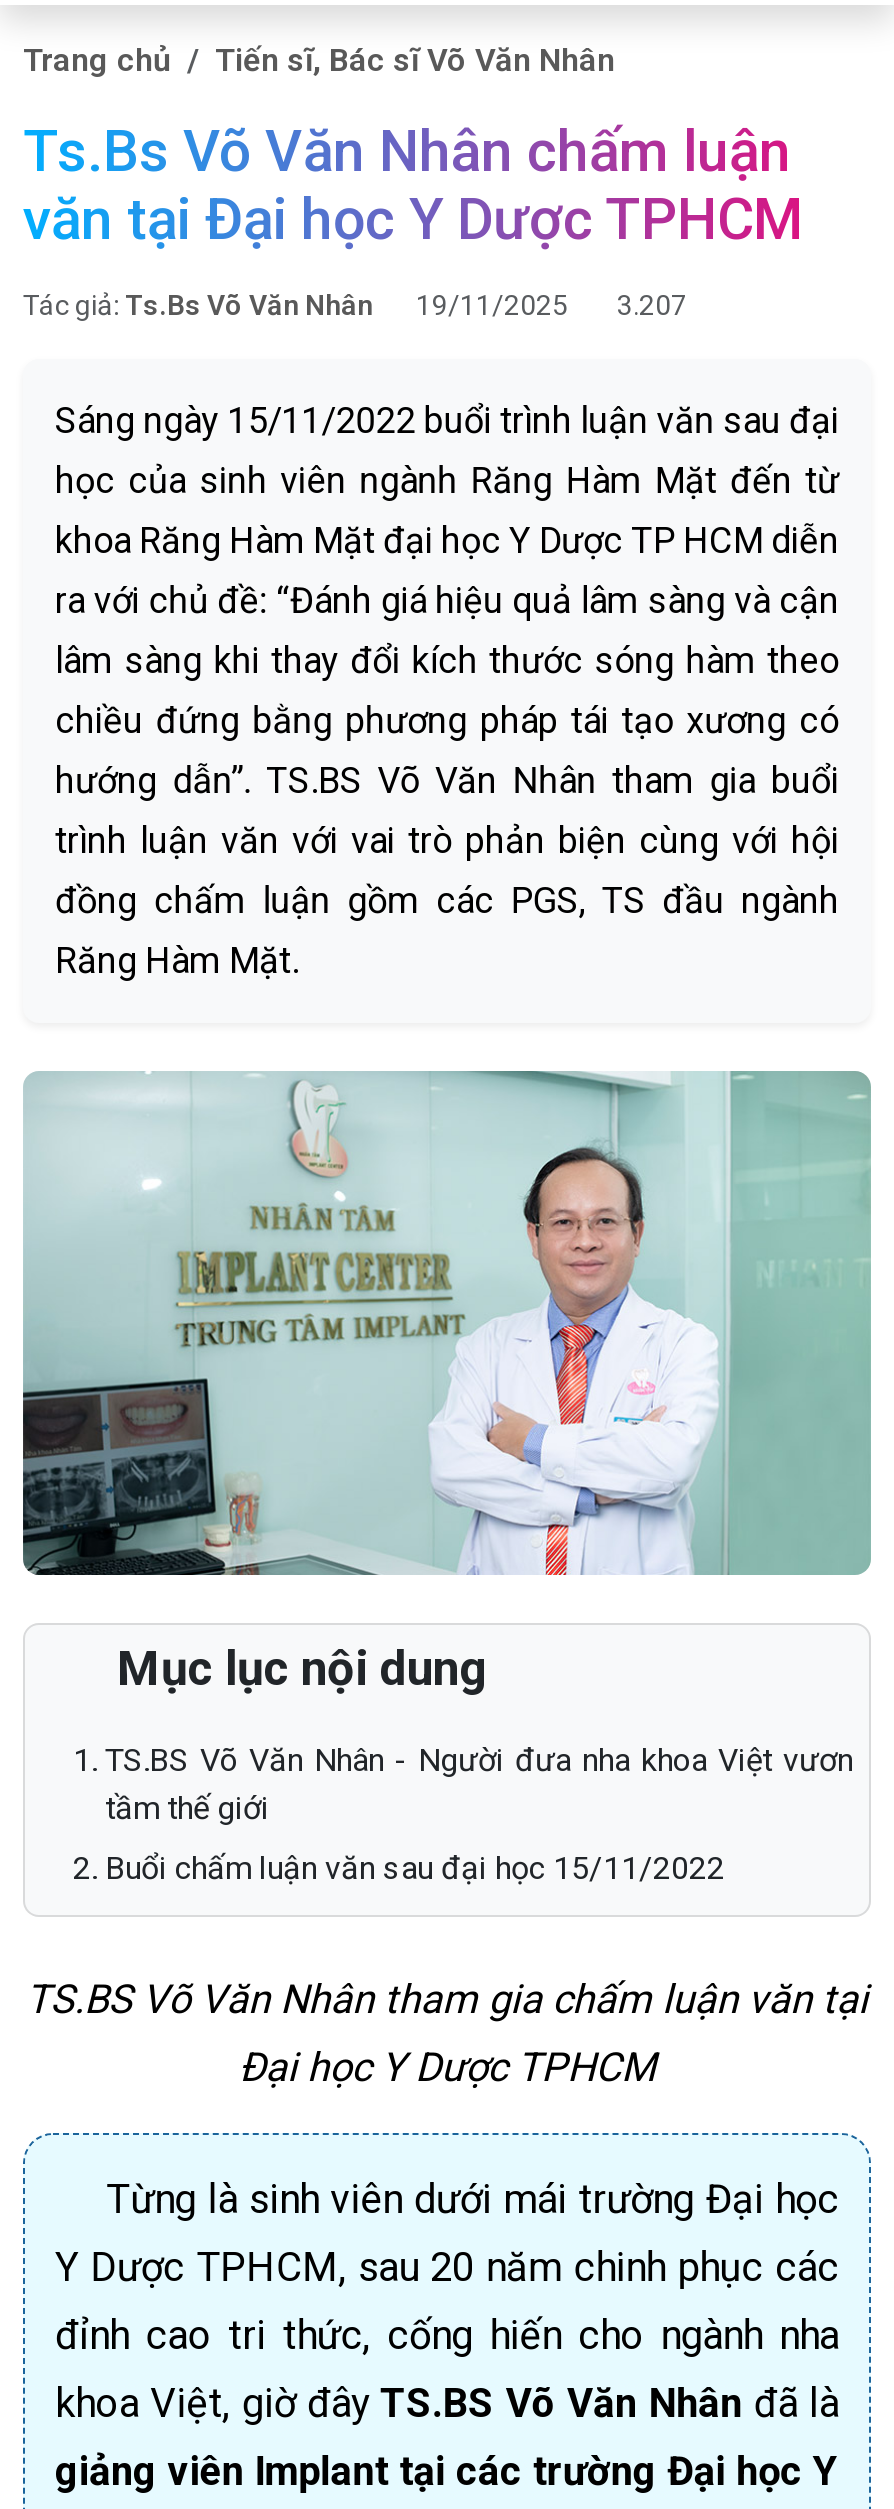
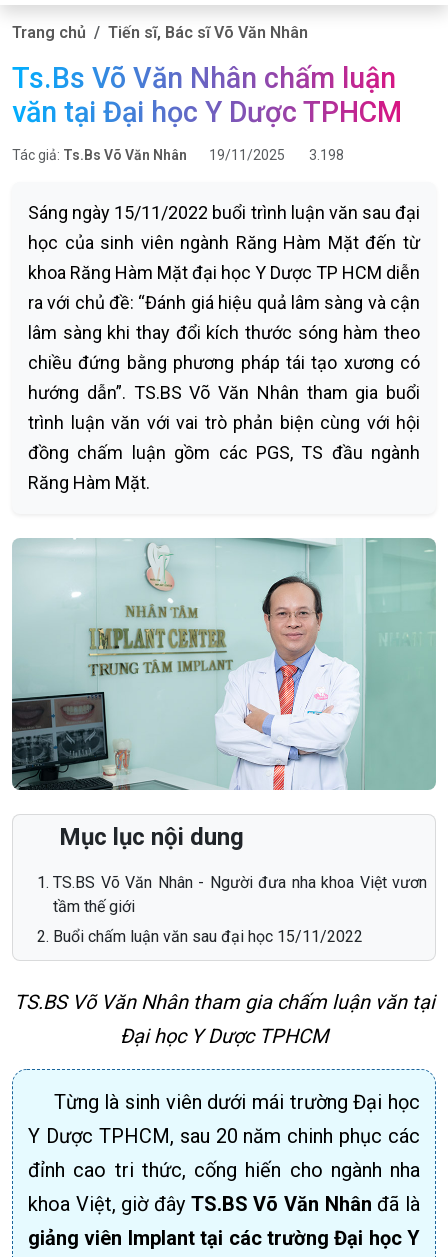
- Tác giả: Ts.Bs Võ Văn Nhân 19/11/2025 3.207
+ Tác giả: Ts.Bs Võ Văn Nhân 19/11/2025 3.198
